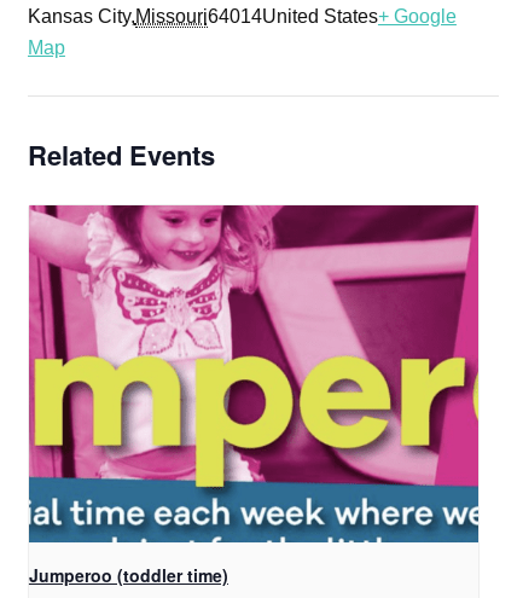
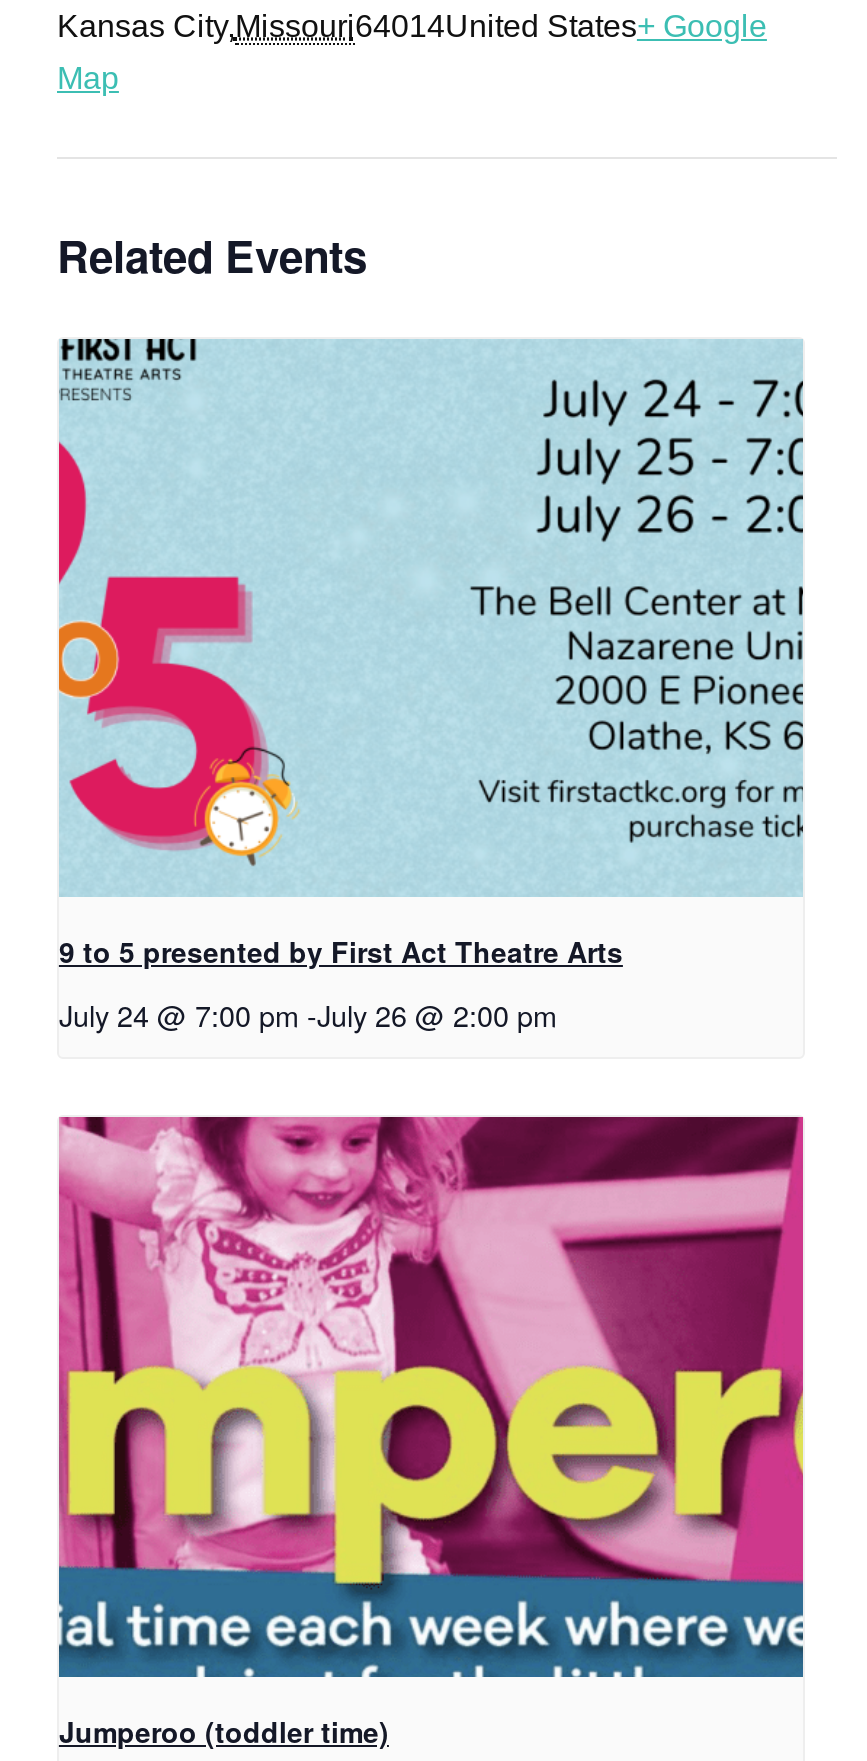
+ [image]
+ 9 to 5 presented by First Act Theatre Arts
+ July 24 @ 7:00 pm - July 26 @ 2:00 pm
